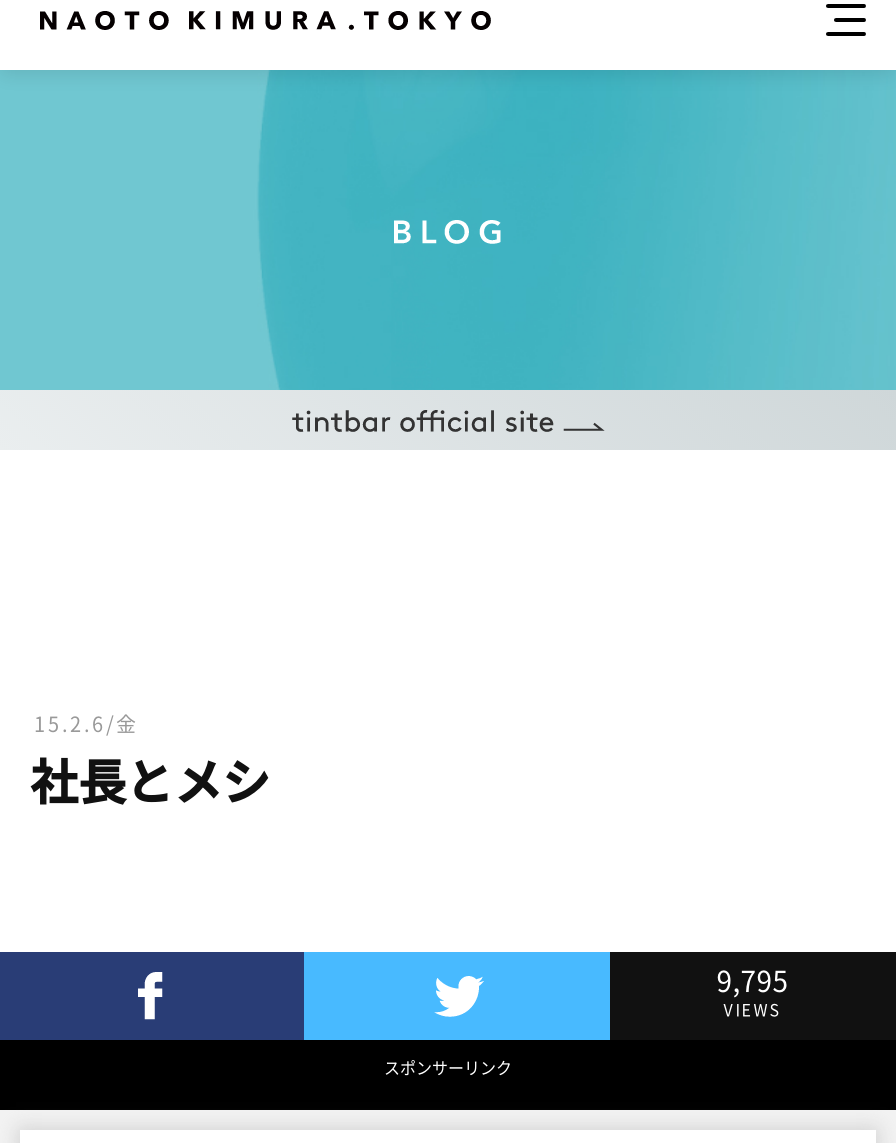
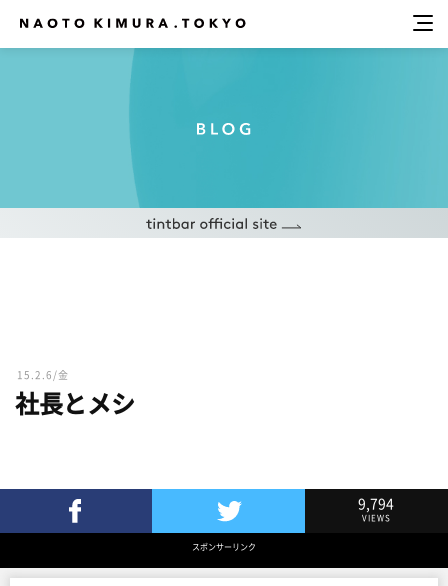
- 9,795
+ 9,794
